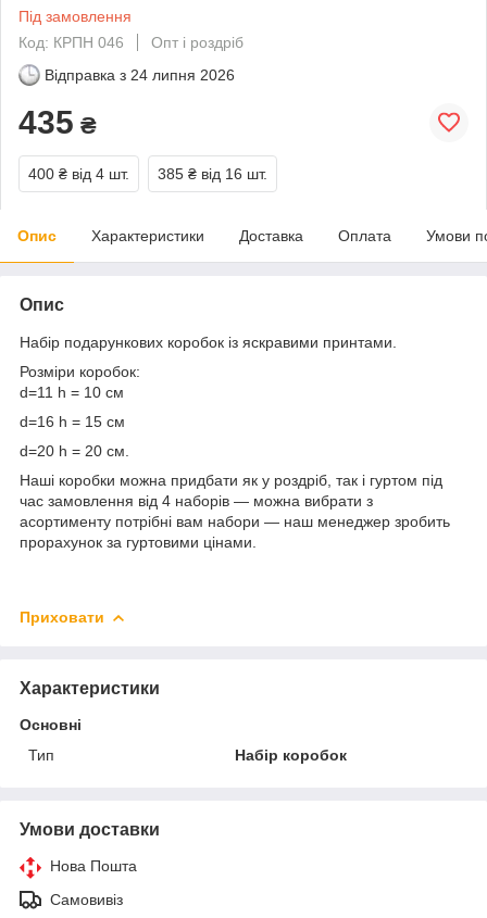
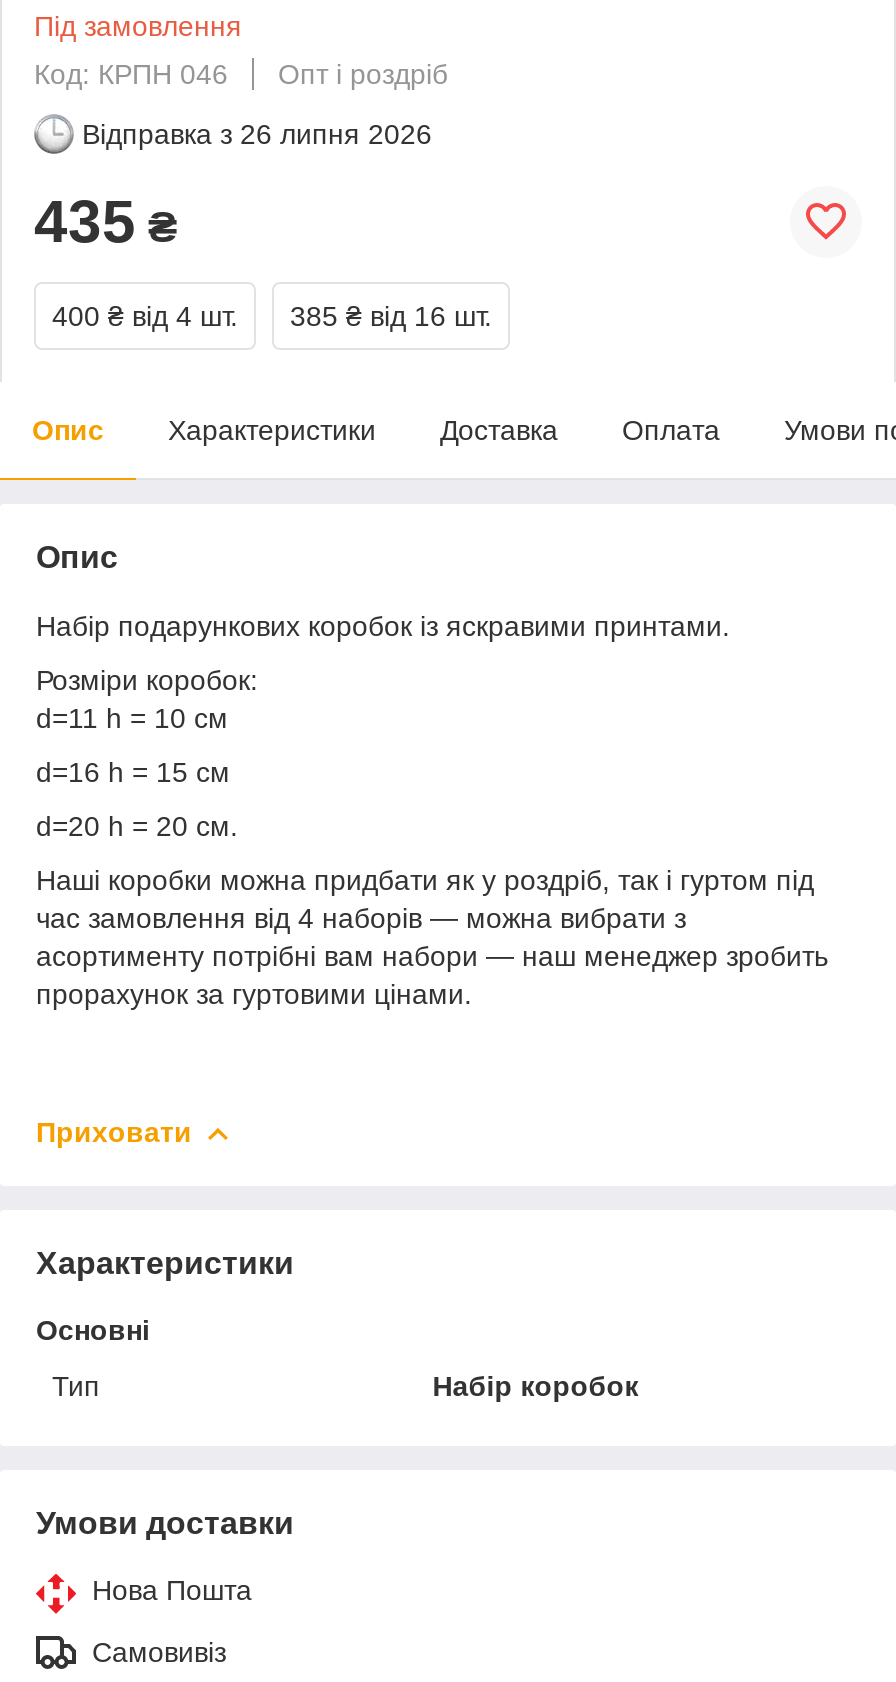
- Відправка з 24 липня 2026
+ Відправка з 26 липня 2026
